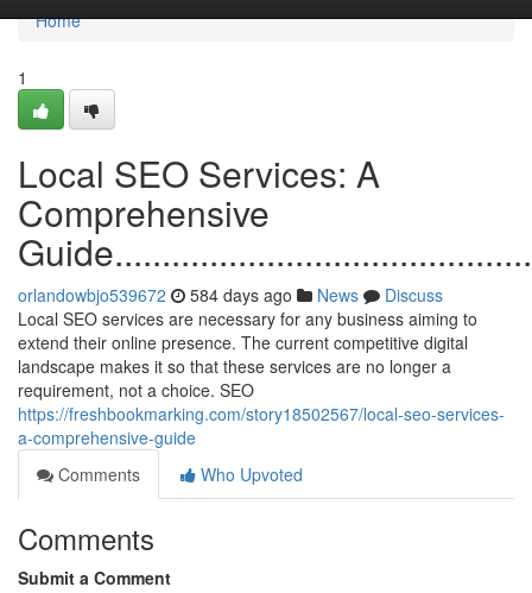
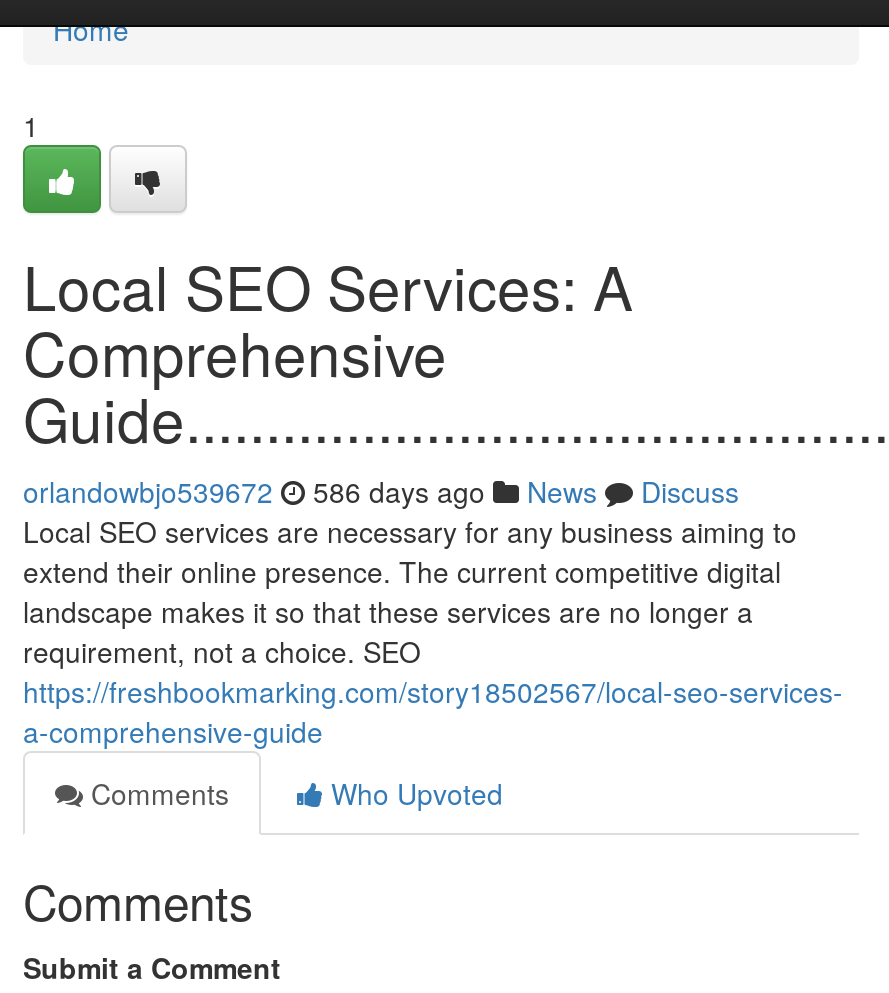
- orlandowbjo539672 584 days ago News Discuss
+ orlandowbjo539672 586 days ago News Discuss
